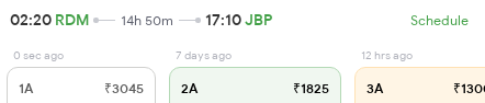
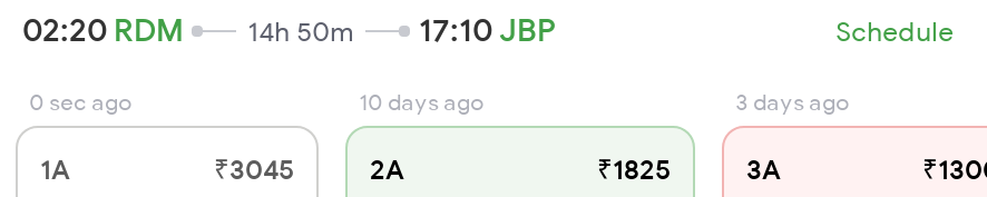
- 7 days ago
+ 10 days ago

- 12 hrs ago
+ 3 days ago
